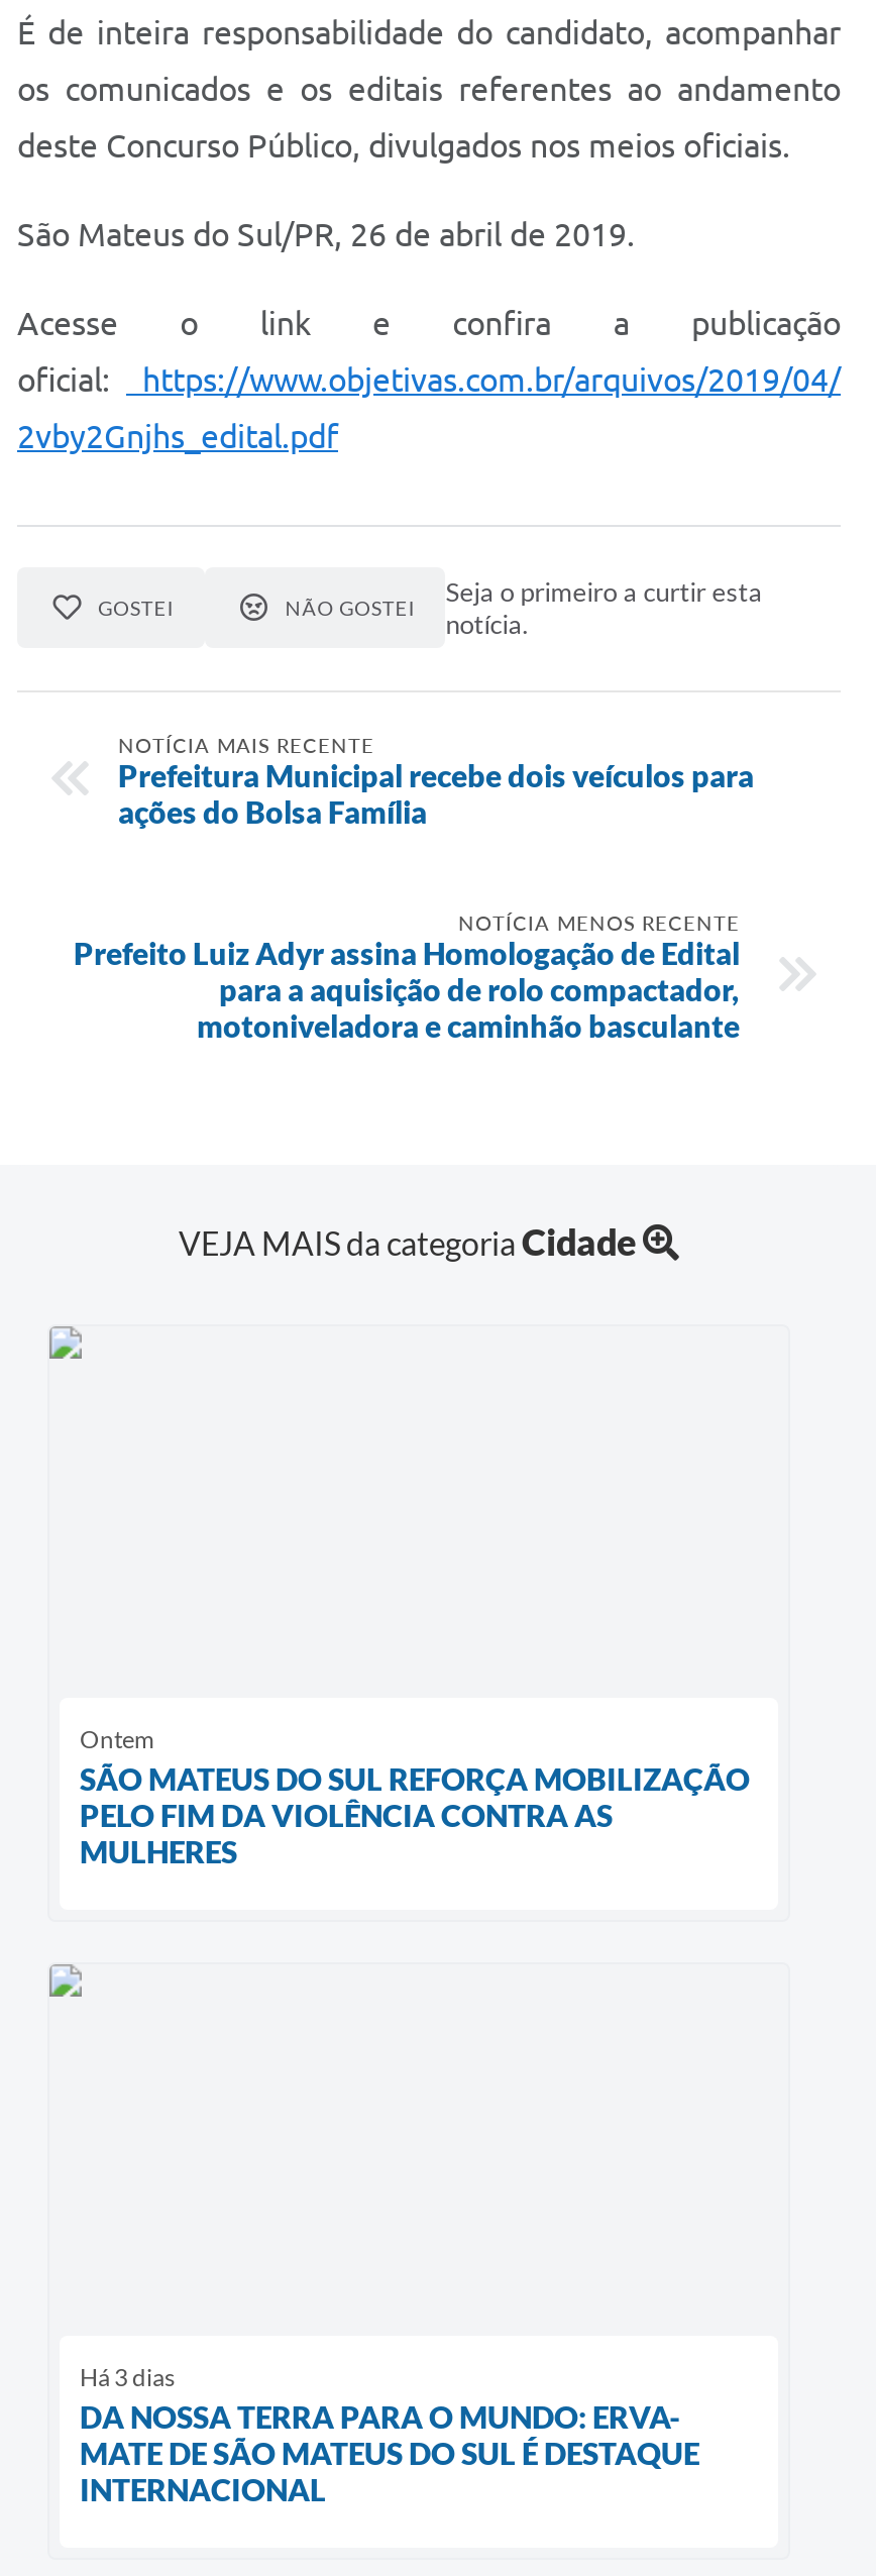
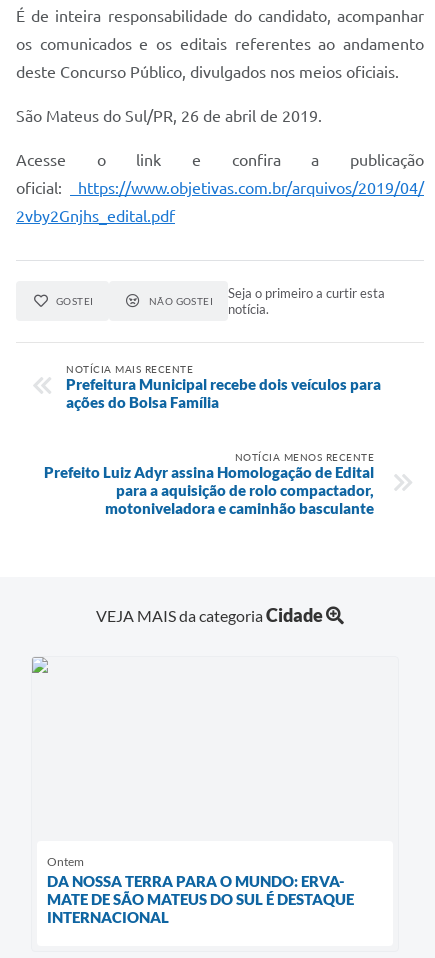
- SÃO MATEUS DO SUL REFORÇA MOBILIZAÇÃO
- PELO FIM DA VIOLÊNCIA CONTRA AS
- MULHERES

- Há 3 dias
